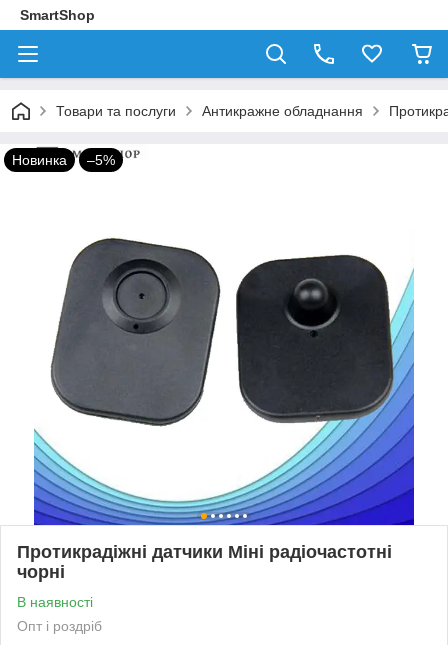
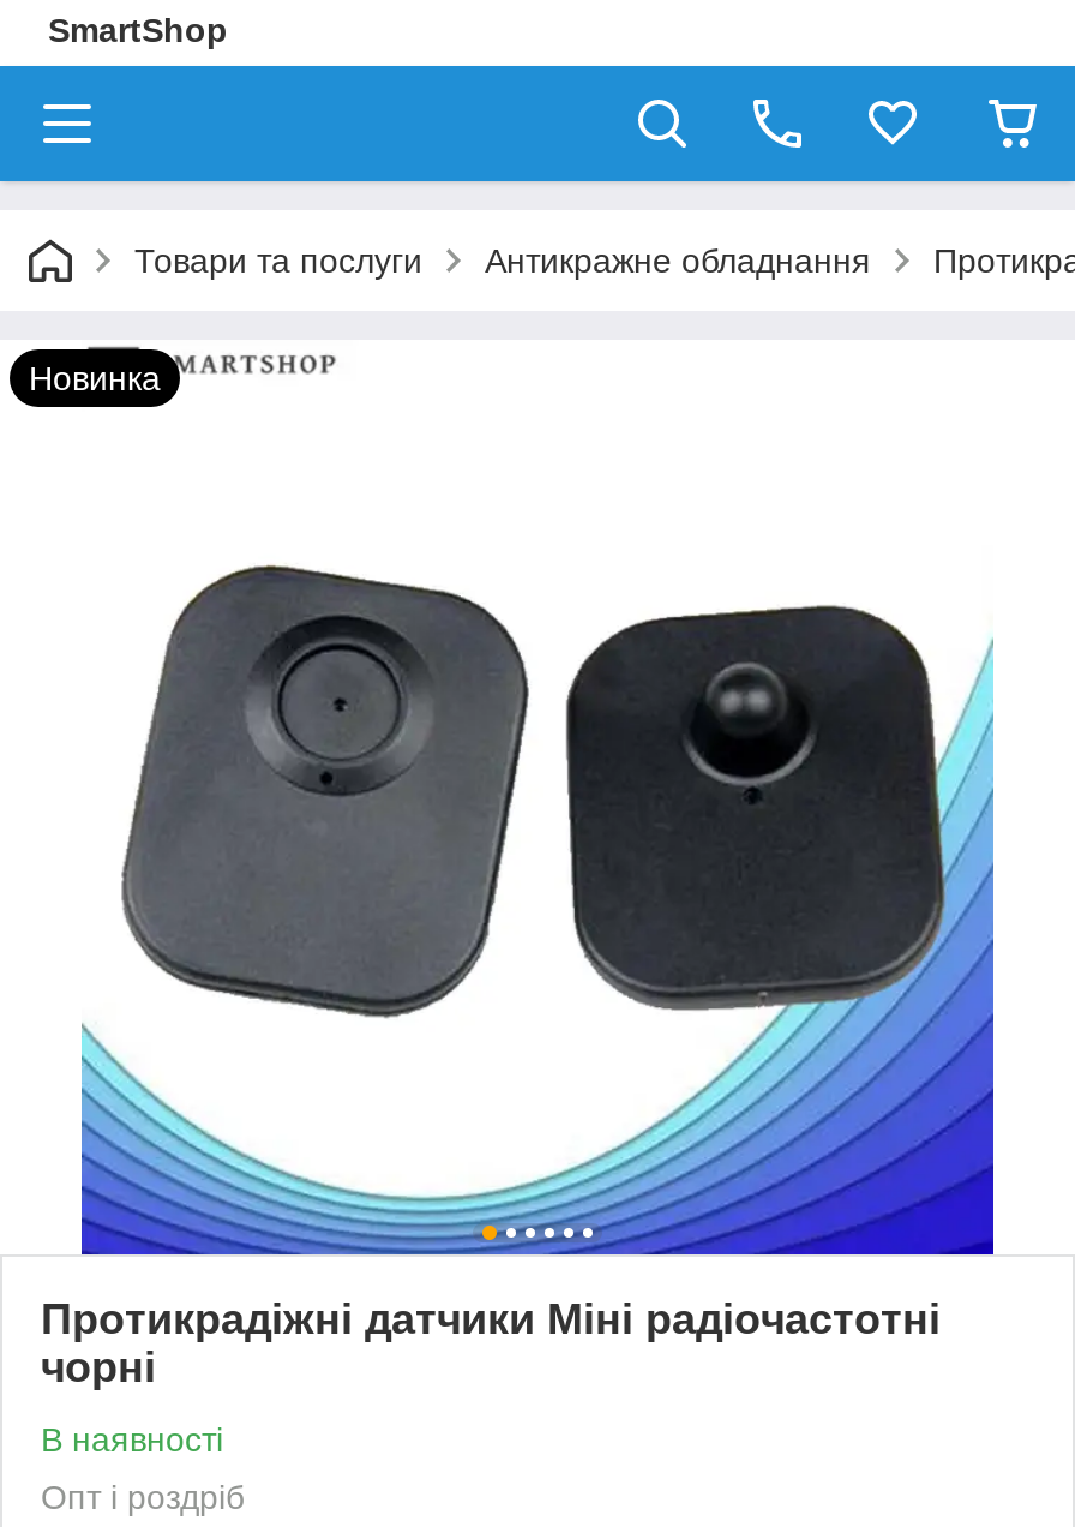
- –5%
